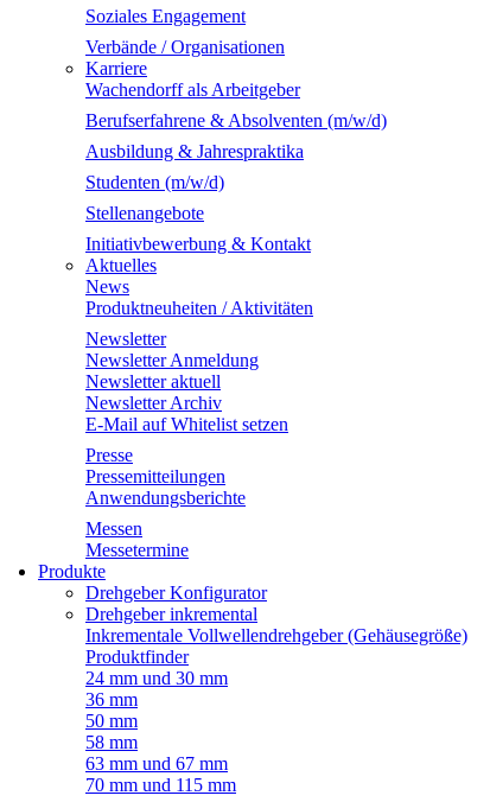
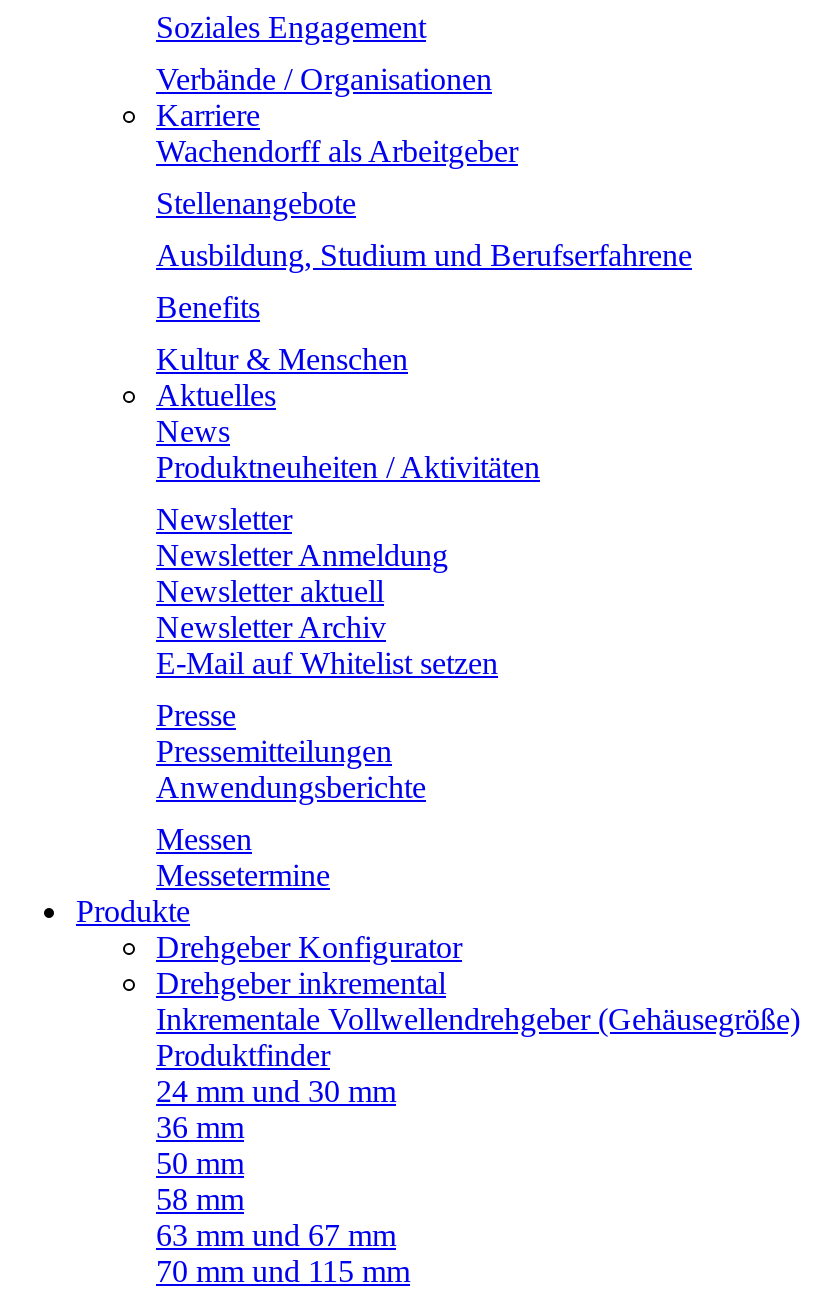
- Berufserfahrene & Absolventen (m/w/d)
- Ausbildung & Jahrespraktika
- Studenten (m/w/d)

moved up: Stellenangebote

- Initiativbewerbung & Kontakt
+ Ausbildung, Studium und Berufserfahrene
+ Benefits
+ Kultur & Menschen
